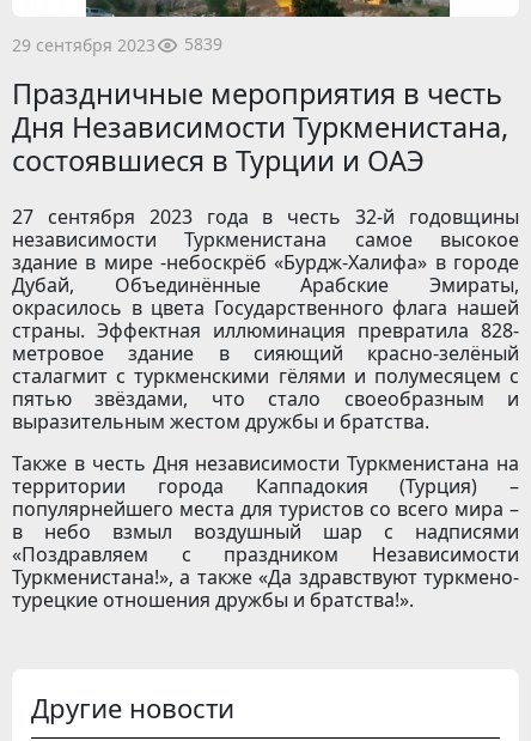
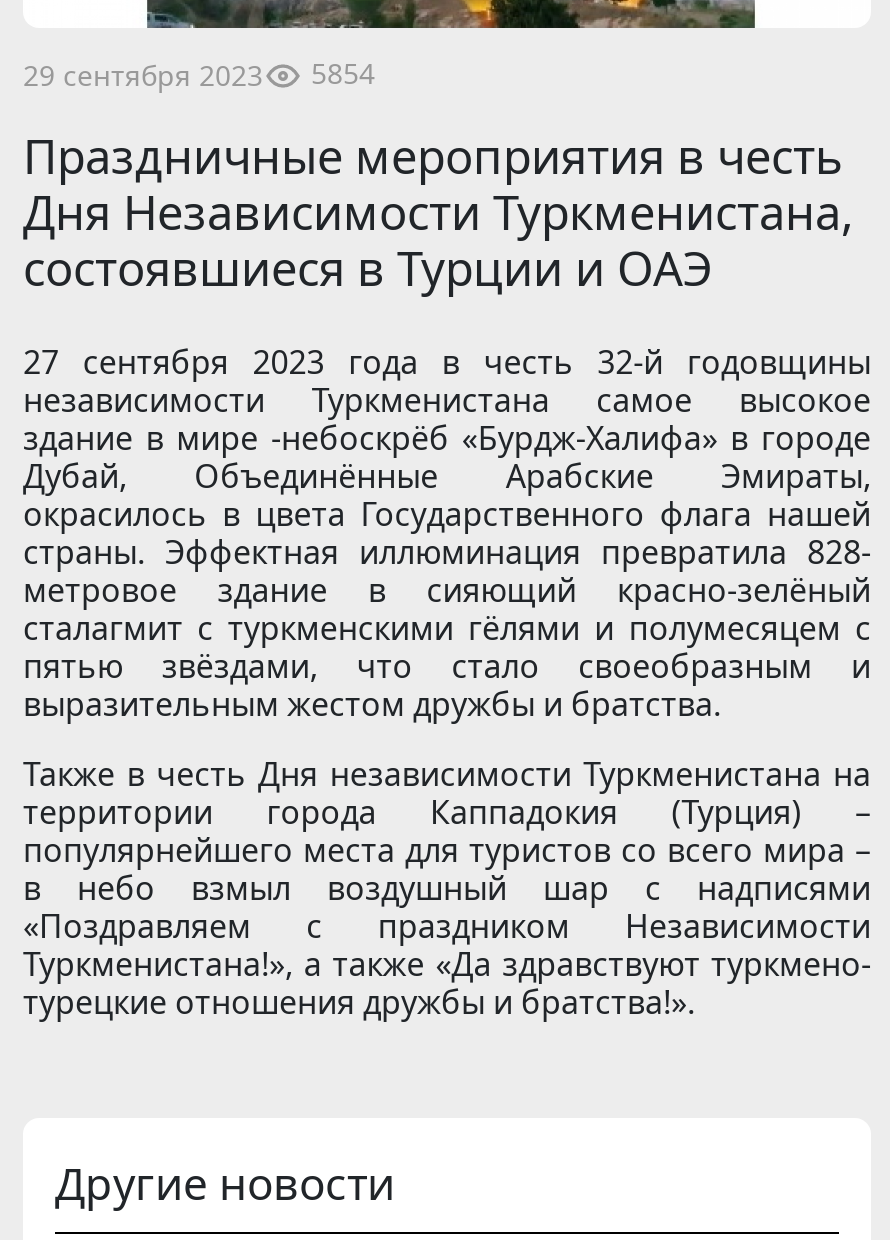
- 29 сентября 2023 5839
+ 29 сентября 2023 5854
